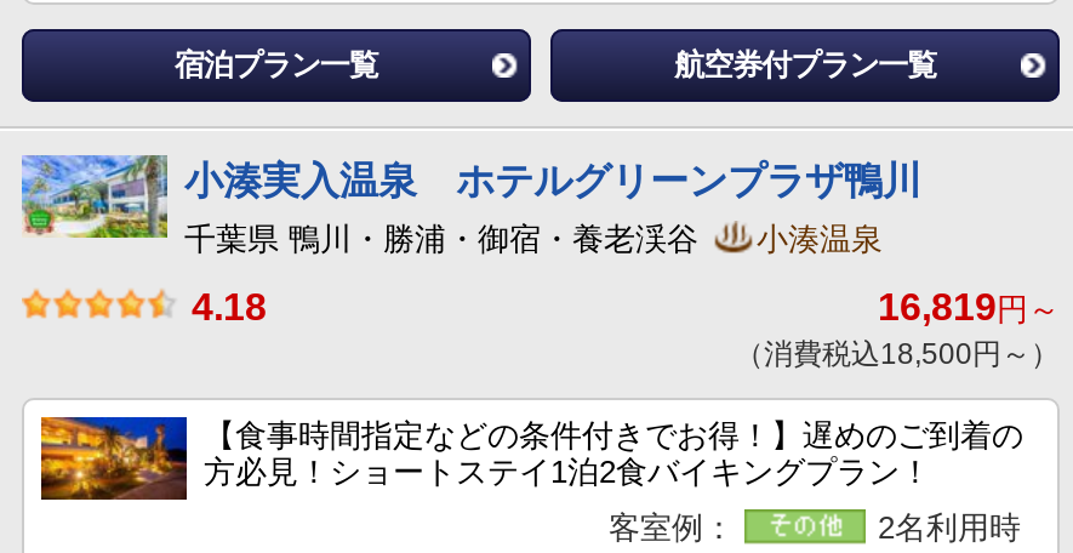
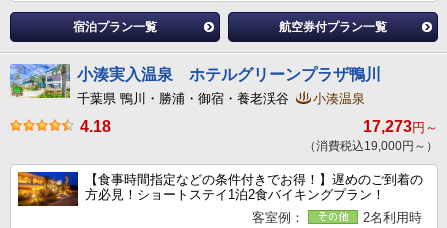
- 16,819円～
+ 17,273円～

- （消費税込18,500円～）
+ （消費税込19,000円～）
